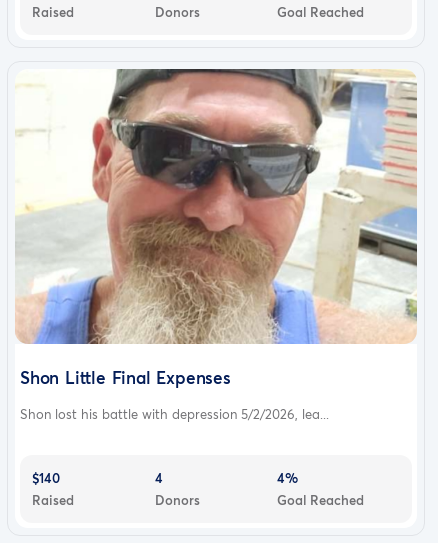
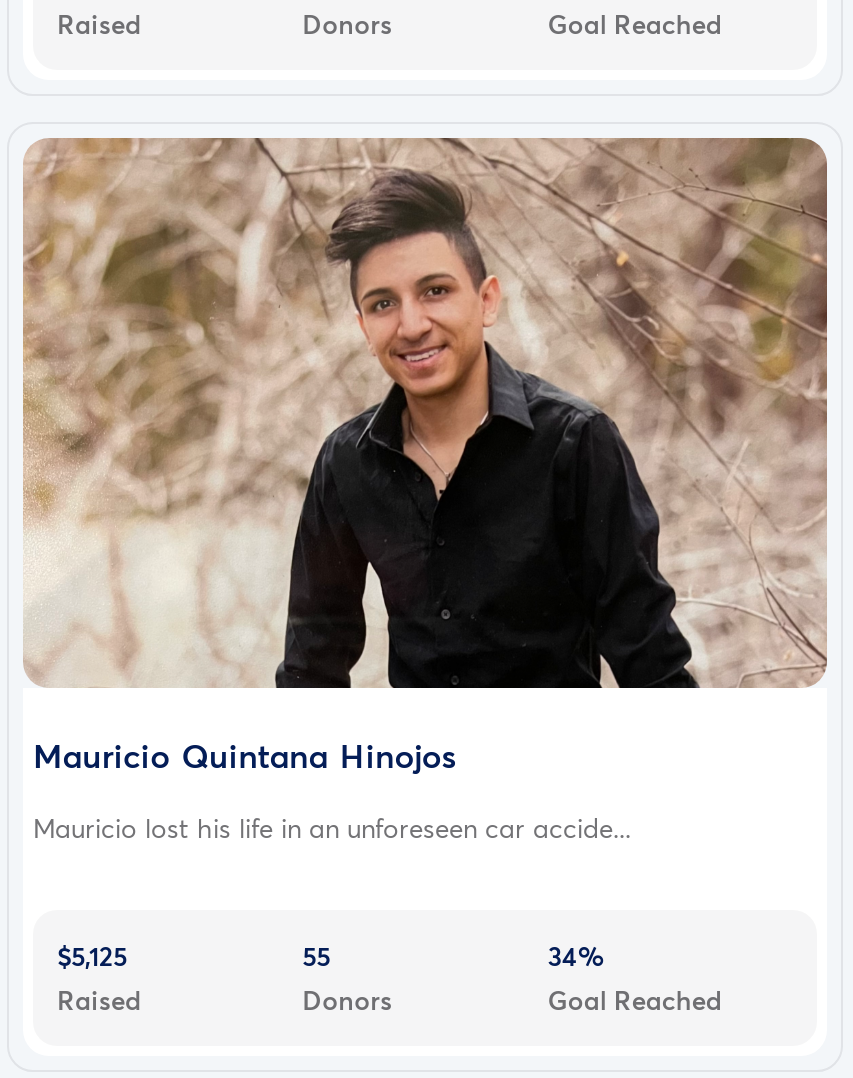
- [image]
- Shon Little Final Expenses
+ [image]
+ Mauricio Quintana Hinojos

- Shon lost his battle with depression 5/2/2026, lea...
+ Mauricio lost his life in an unforeseen car accide...

- $140
+ $5,125

- 4
+ 55

- 4%
+ 34%
